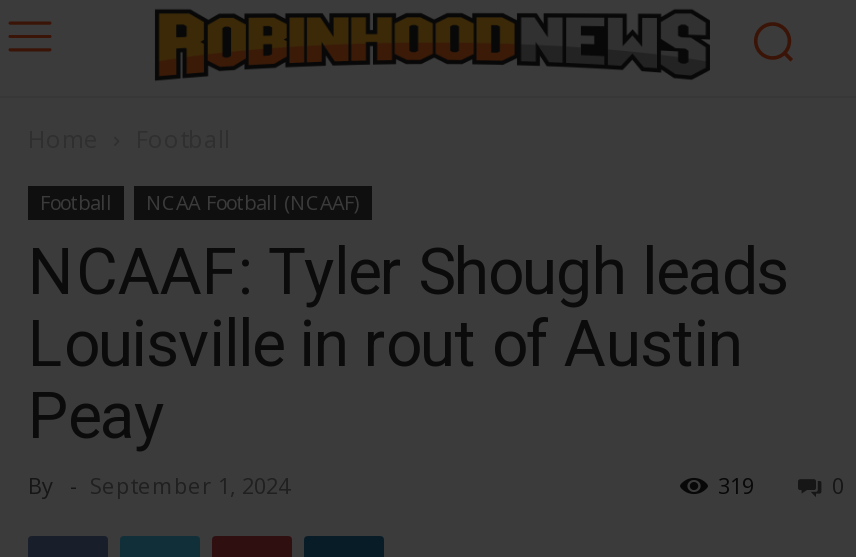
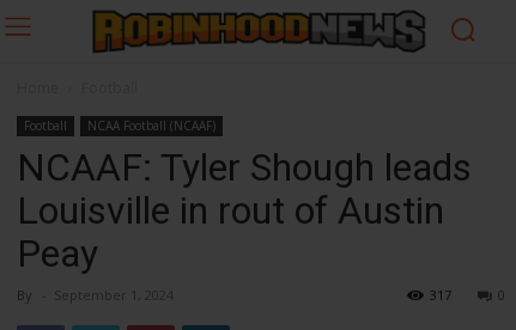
- 319
+ 317
